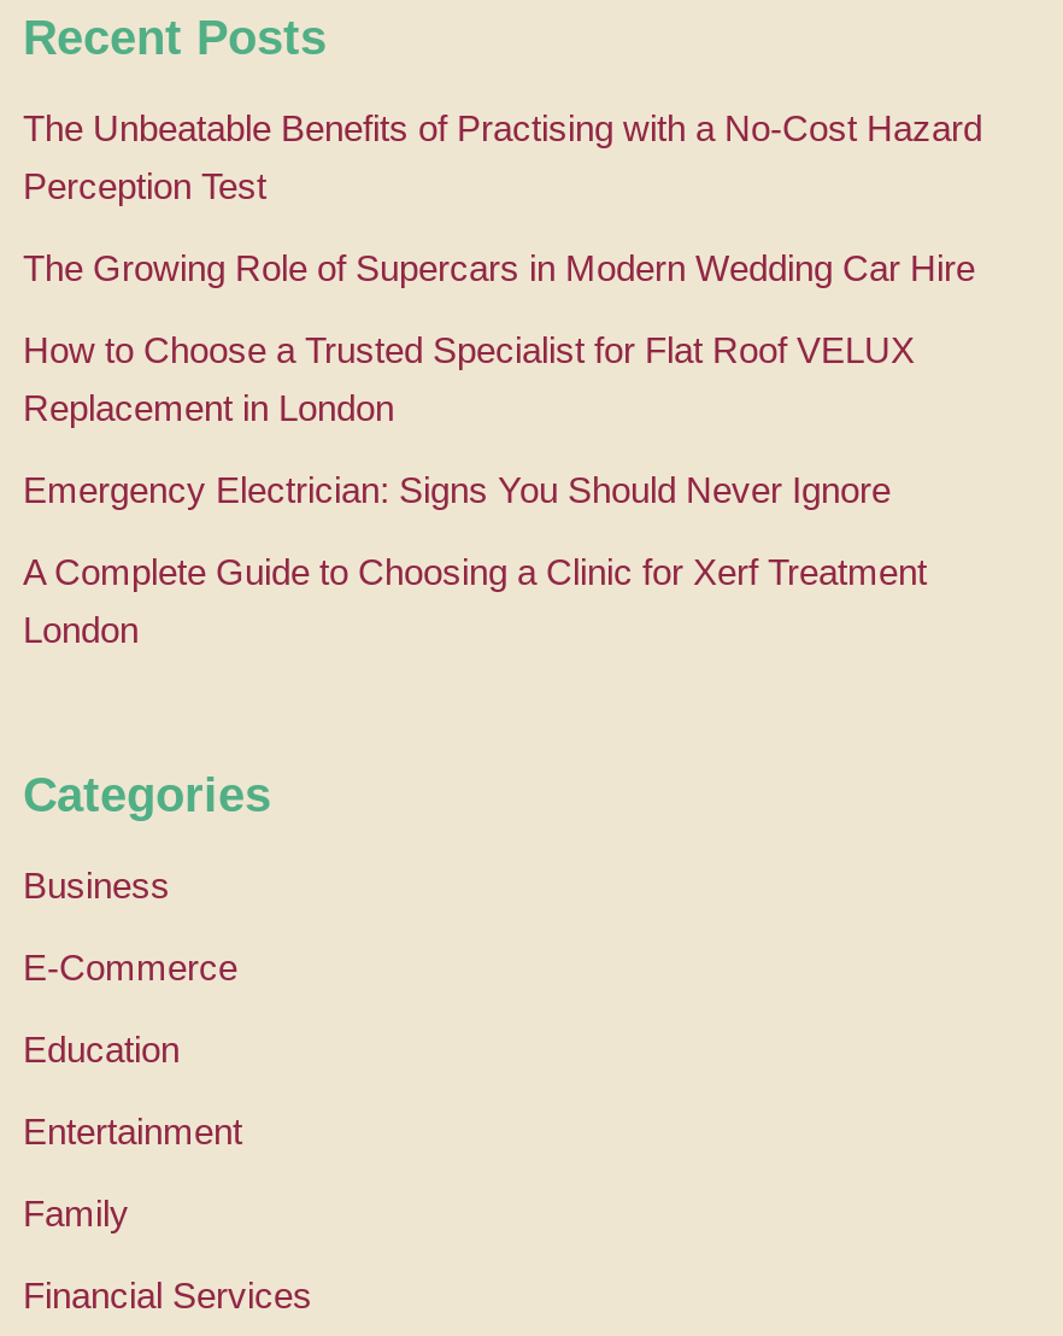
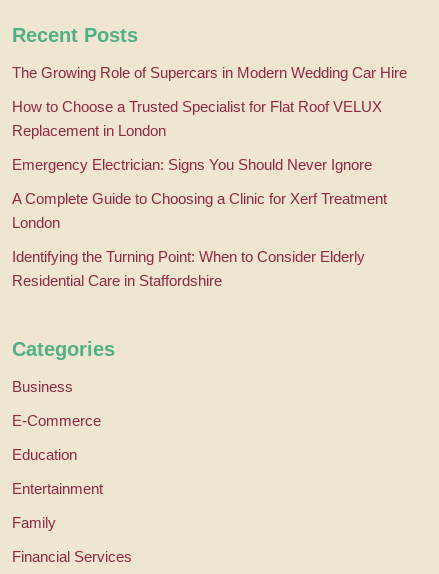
- The Unbeatable Benefits of Practising with a No-Cost Hazard
- Perception Test

moved up: The Growing Role of Supercars in Modern Wedding Car Hire | How to Choose a Trusted Specialist for Flat Roof VELUX | Replacement in London | Emergency Electrician: Signs You Should Never Ignore | A Complete Guide to Choosing a Clinic for Xerf Treatment | London

+ Identifying the Turning Point: When to Consider Elderly
+ Residential Care in Staffordshire
